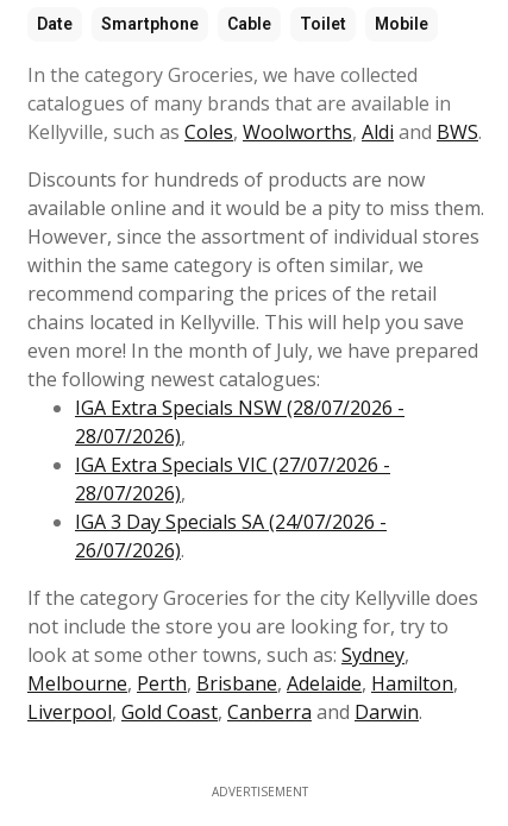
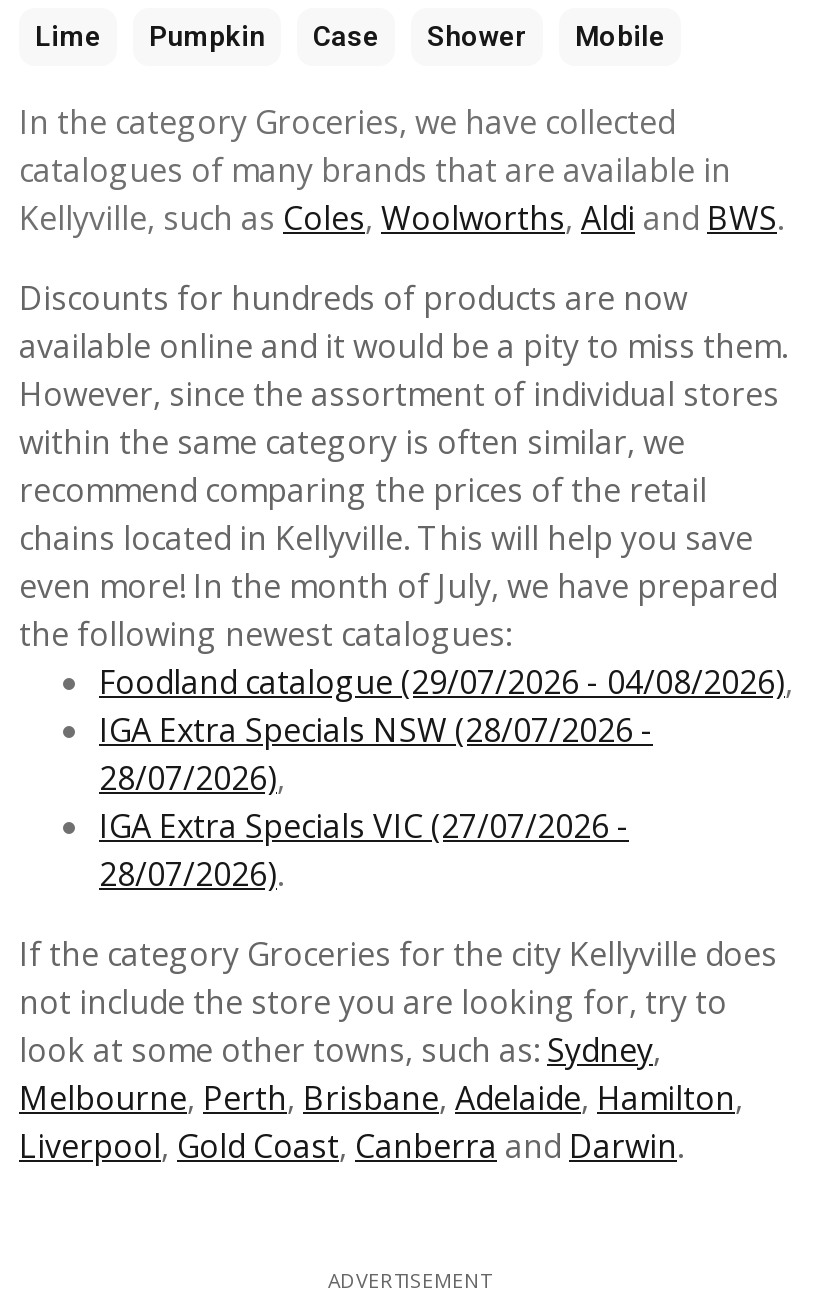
- Date
- Smartphone
- Cable
- Toilet
+ Lime
+ Pumpkin
+ Case
+ Shower

+ Foodland catalogue (29/07/2026 - 04/08/2026),

moved down: IGA Extra Specials NSW (28/07/2026 - | 28/07/2026), | IGA Extra Specials VIC (27/07/2026 -

- 28/07/2026),
- IGA 3 Day Specials SA (24/07/2026 -
- 26/07/2026).
+ 28/07/2026).
